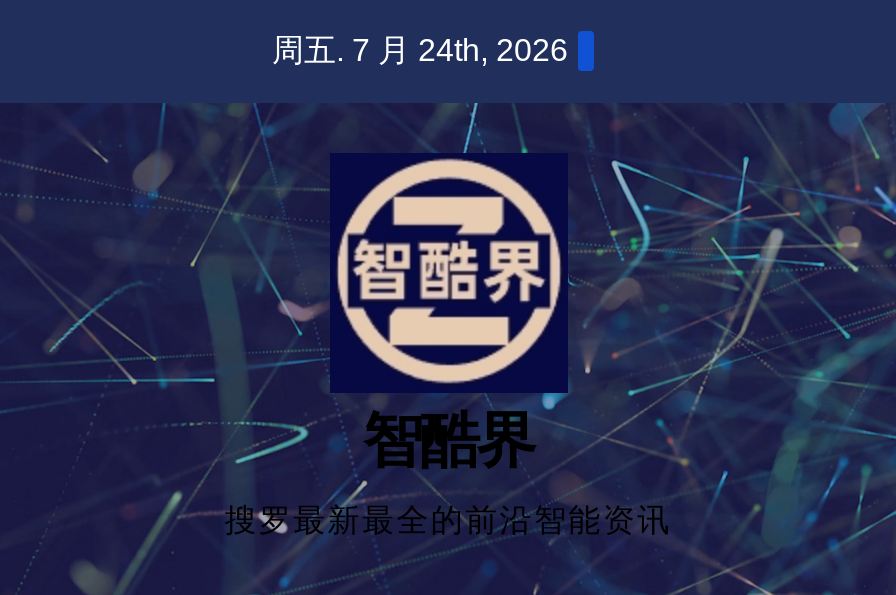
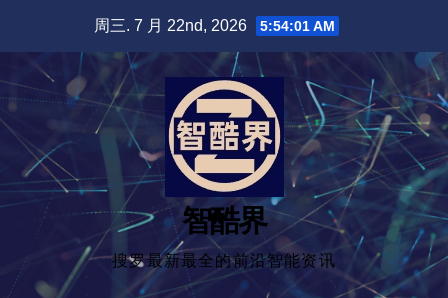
- 周五. 7 月 24th, 2026
+ 周三. 7 月 22nd, 2026 5:54:01 AM
